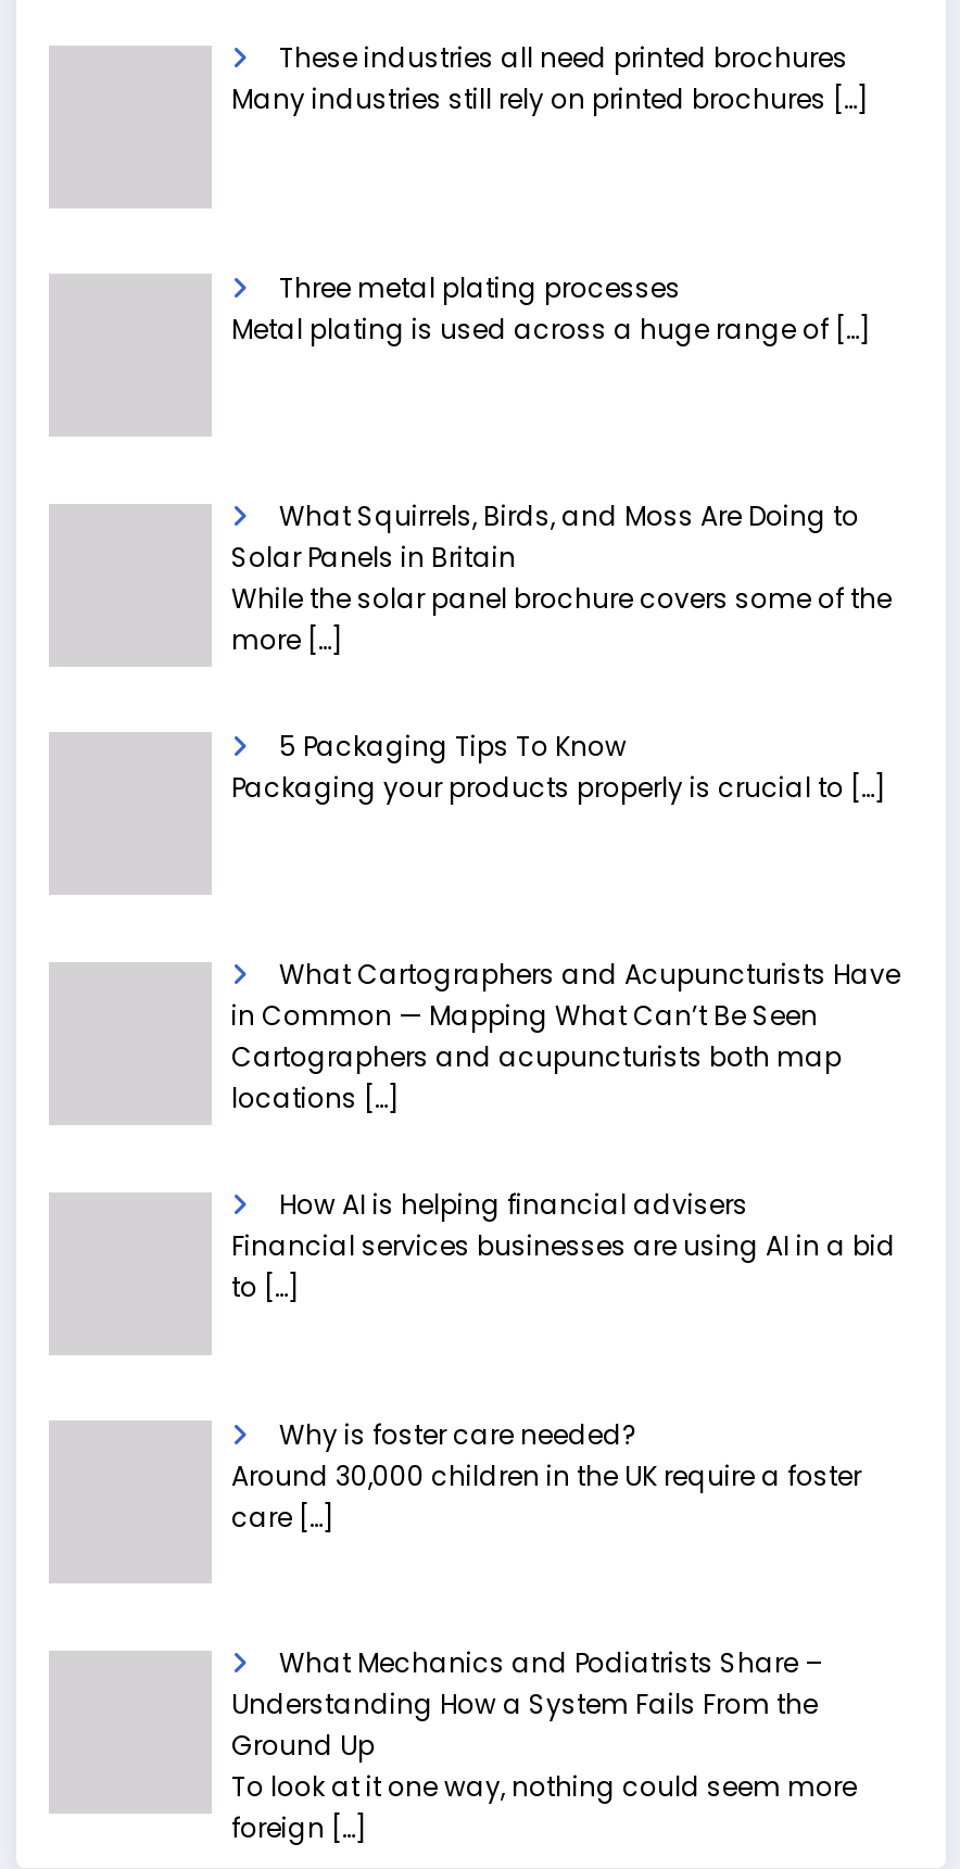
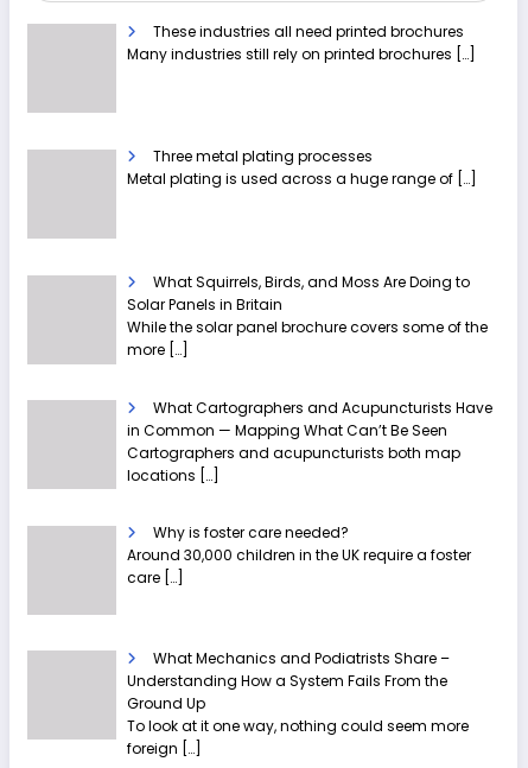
- 5 Packaging Tips To Know
- Packaging your products properly is crucial to […]

- How AI is helping financial advisers
- Financial services businesses are using AI in a bid
- to […]
